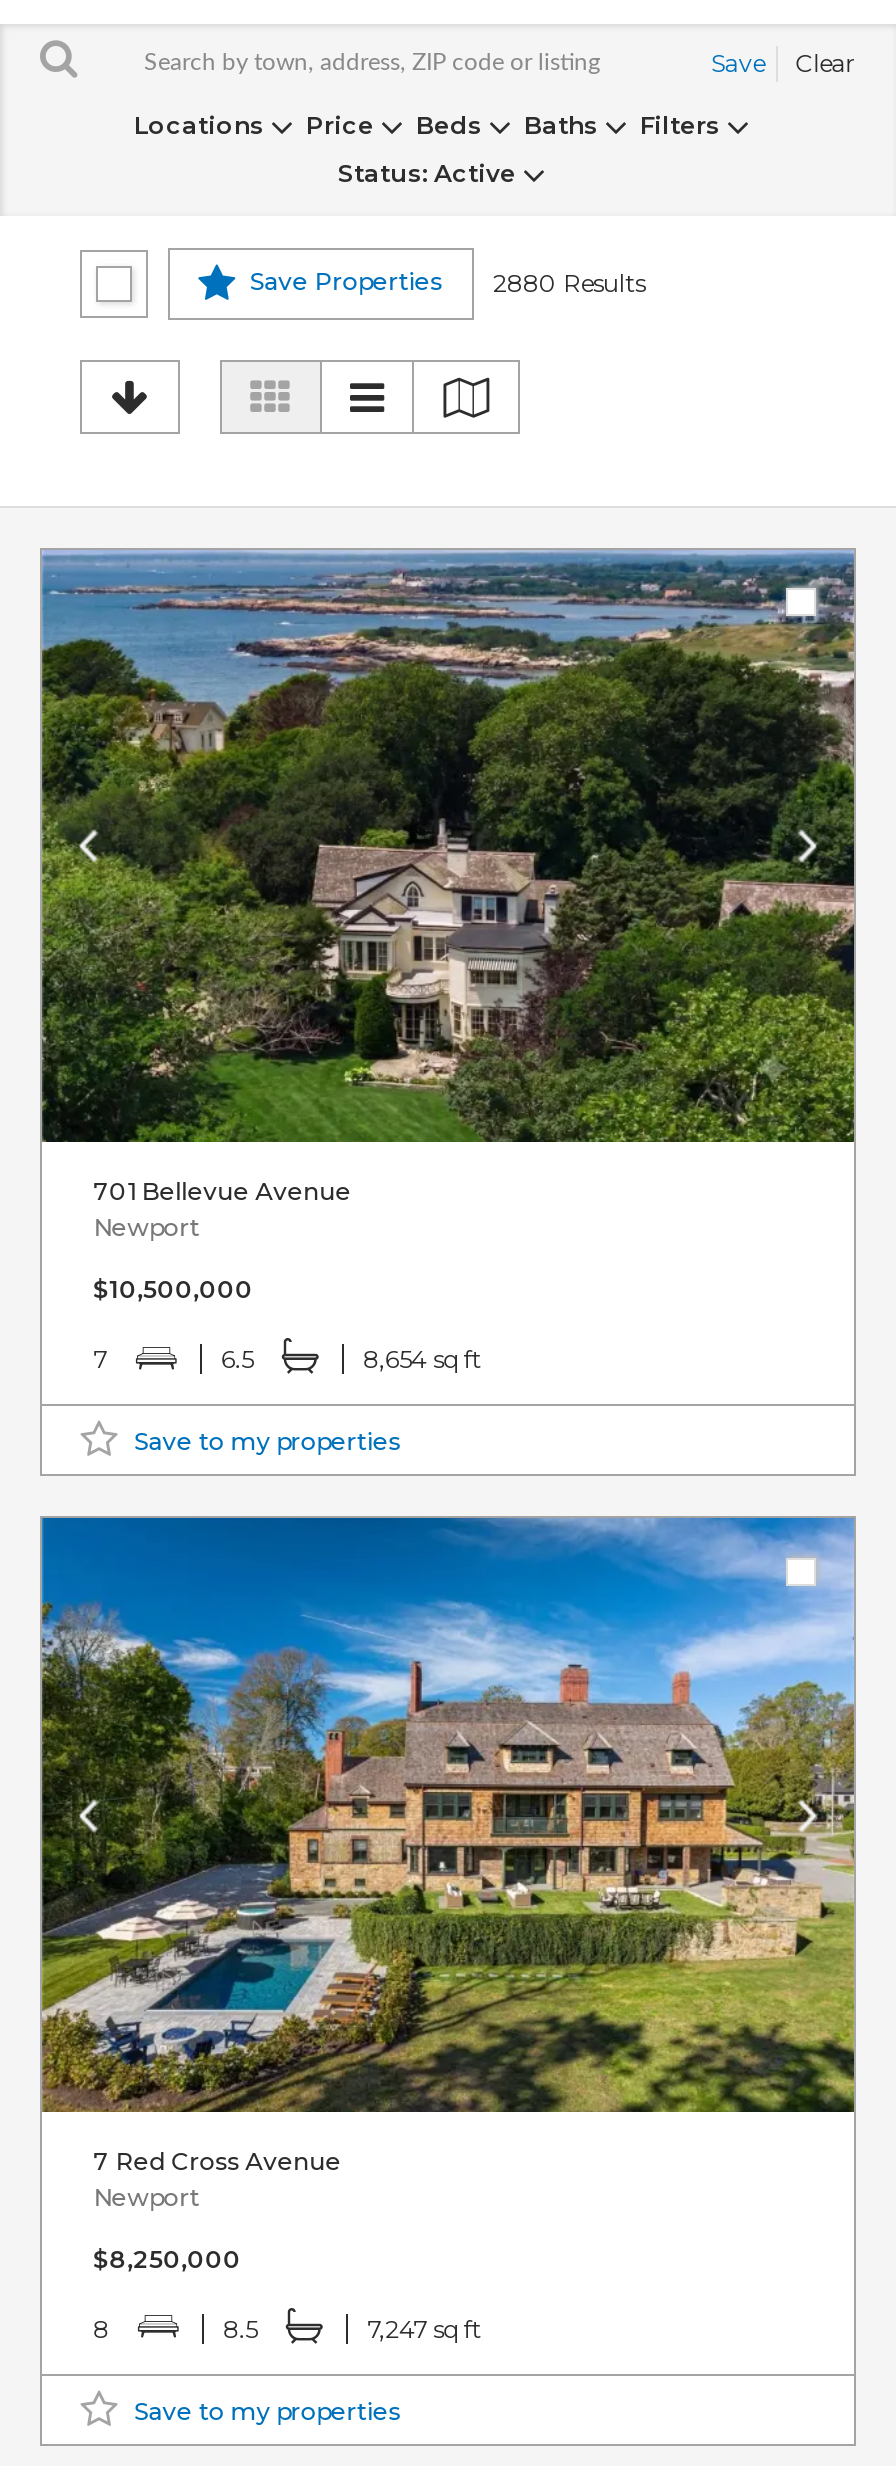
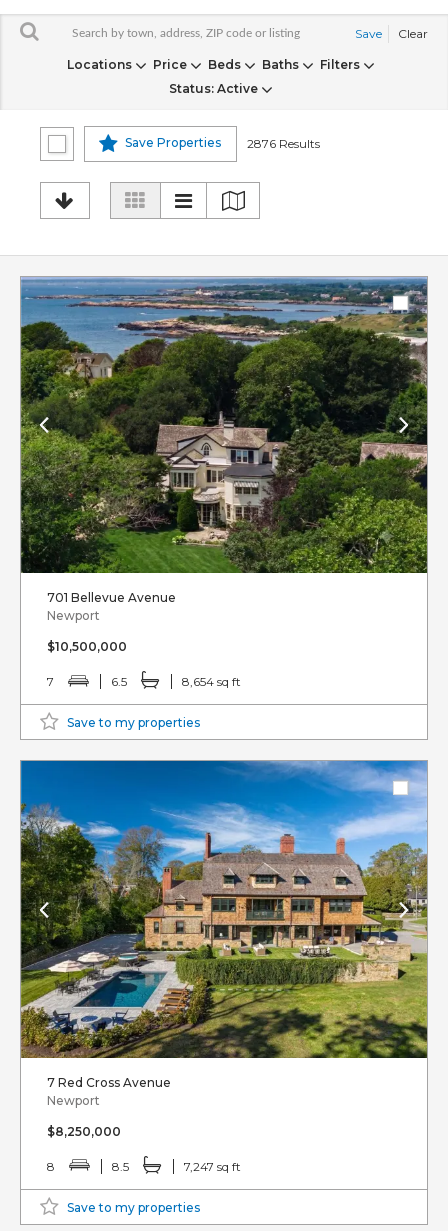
- Save Properties 2880 Results
+ Save Properties 2876 Results
